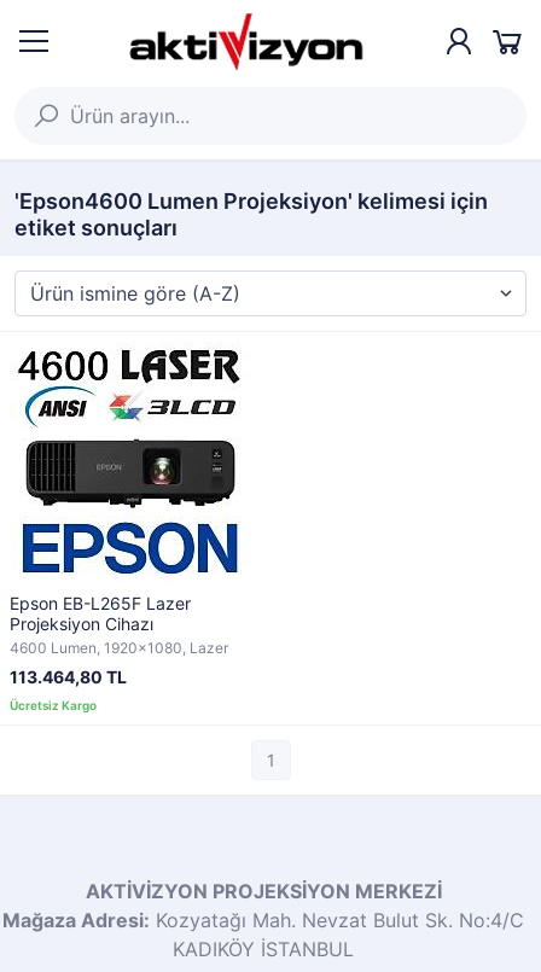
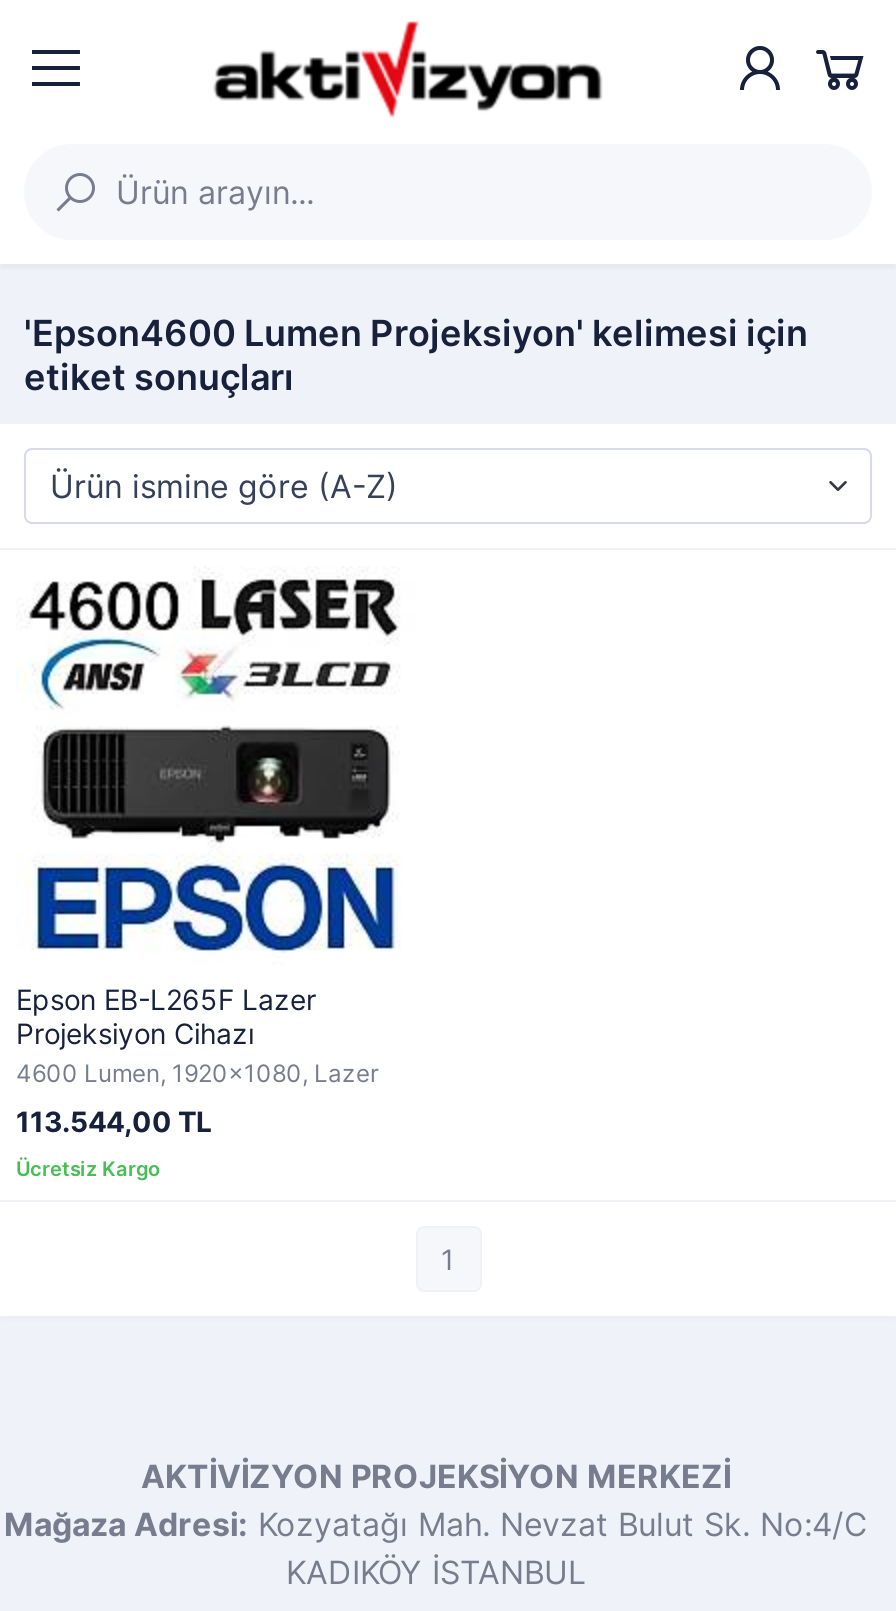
- 113.464,80 TL
+ 113.544,00 TL
